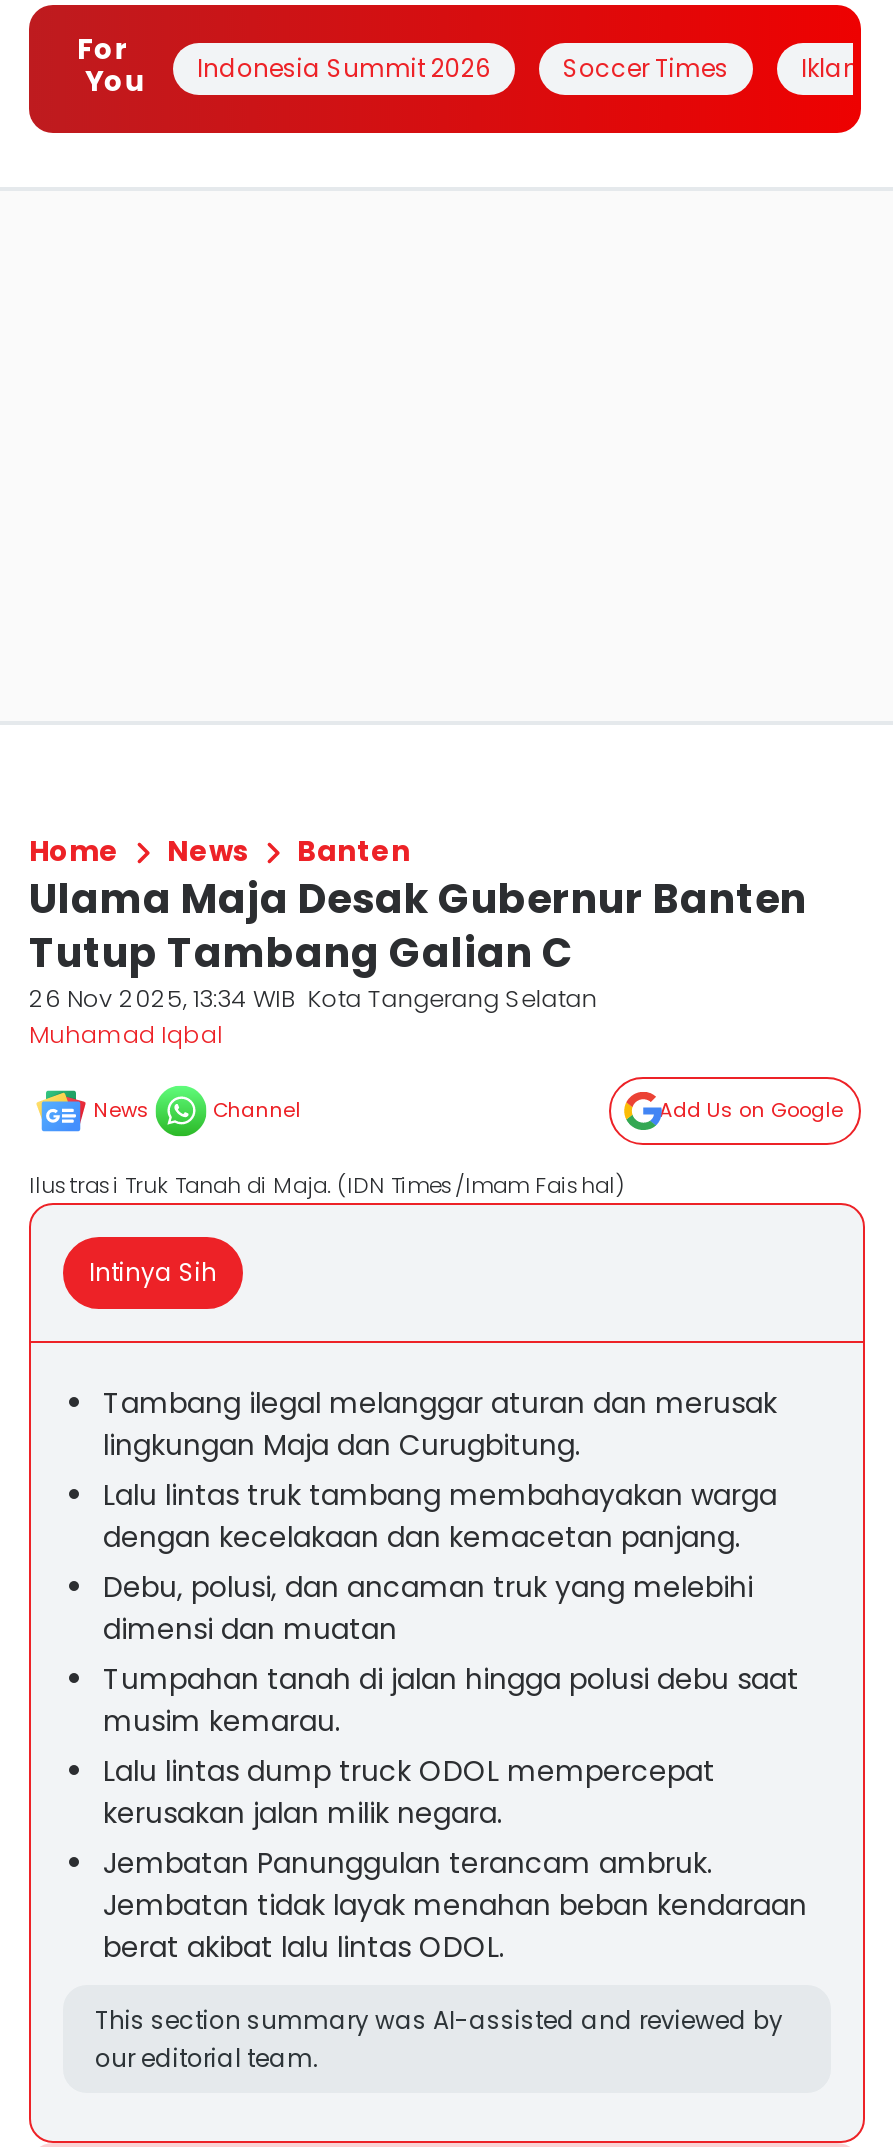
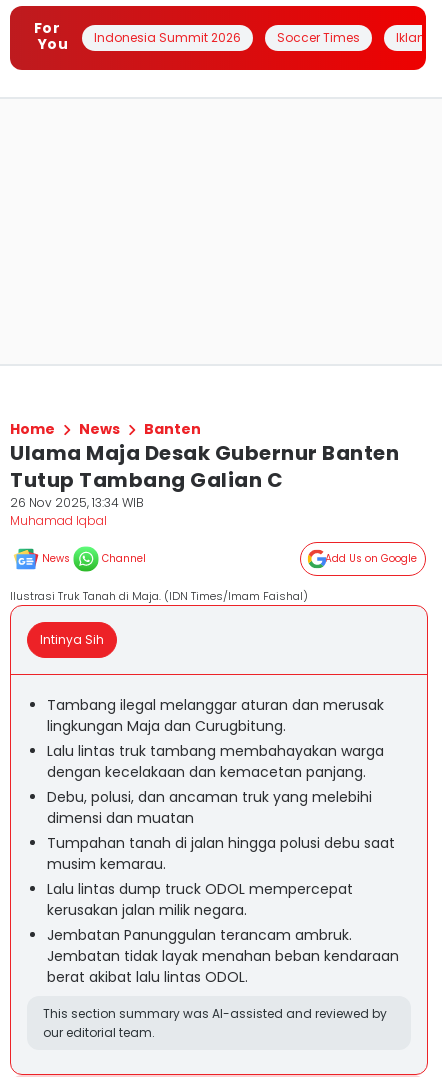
- 26 Nov 2025, 13:34 WIB Kota Tangerang Selatan
+ 26 Nov 2025, 13:34 WIB
